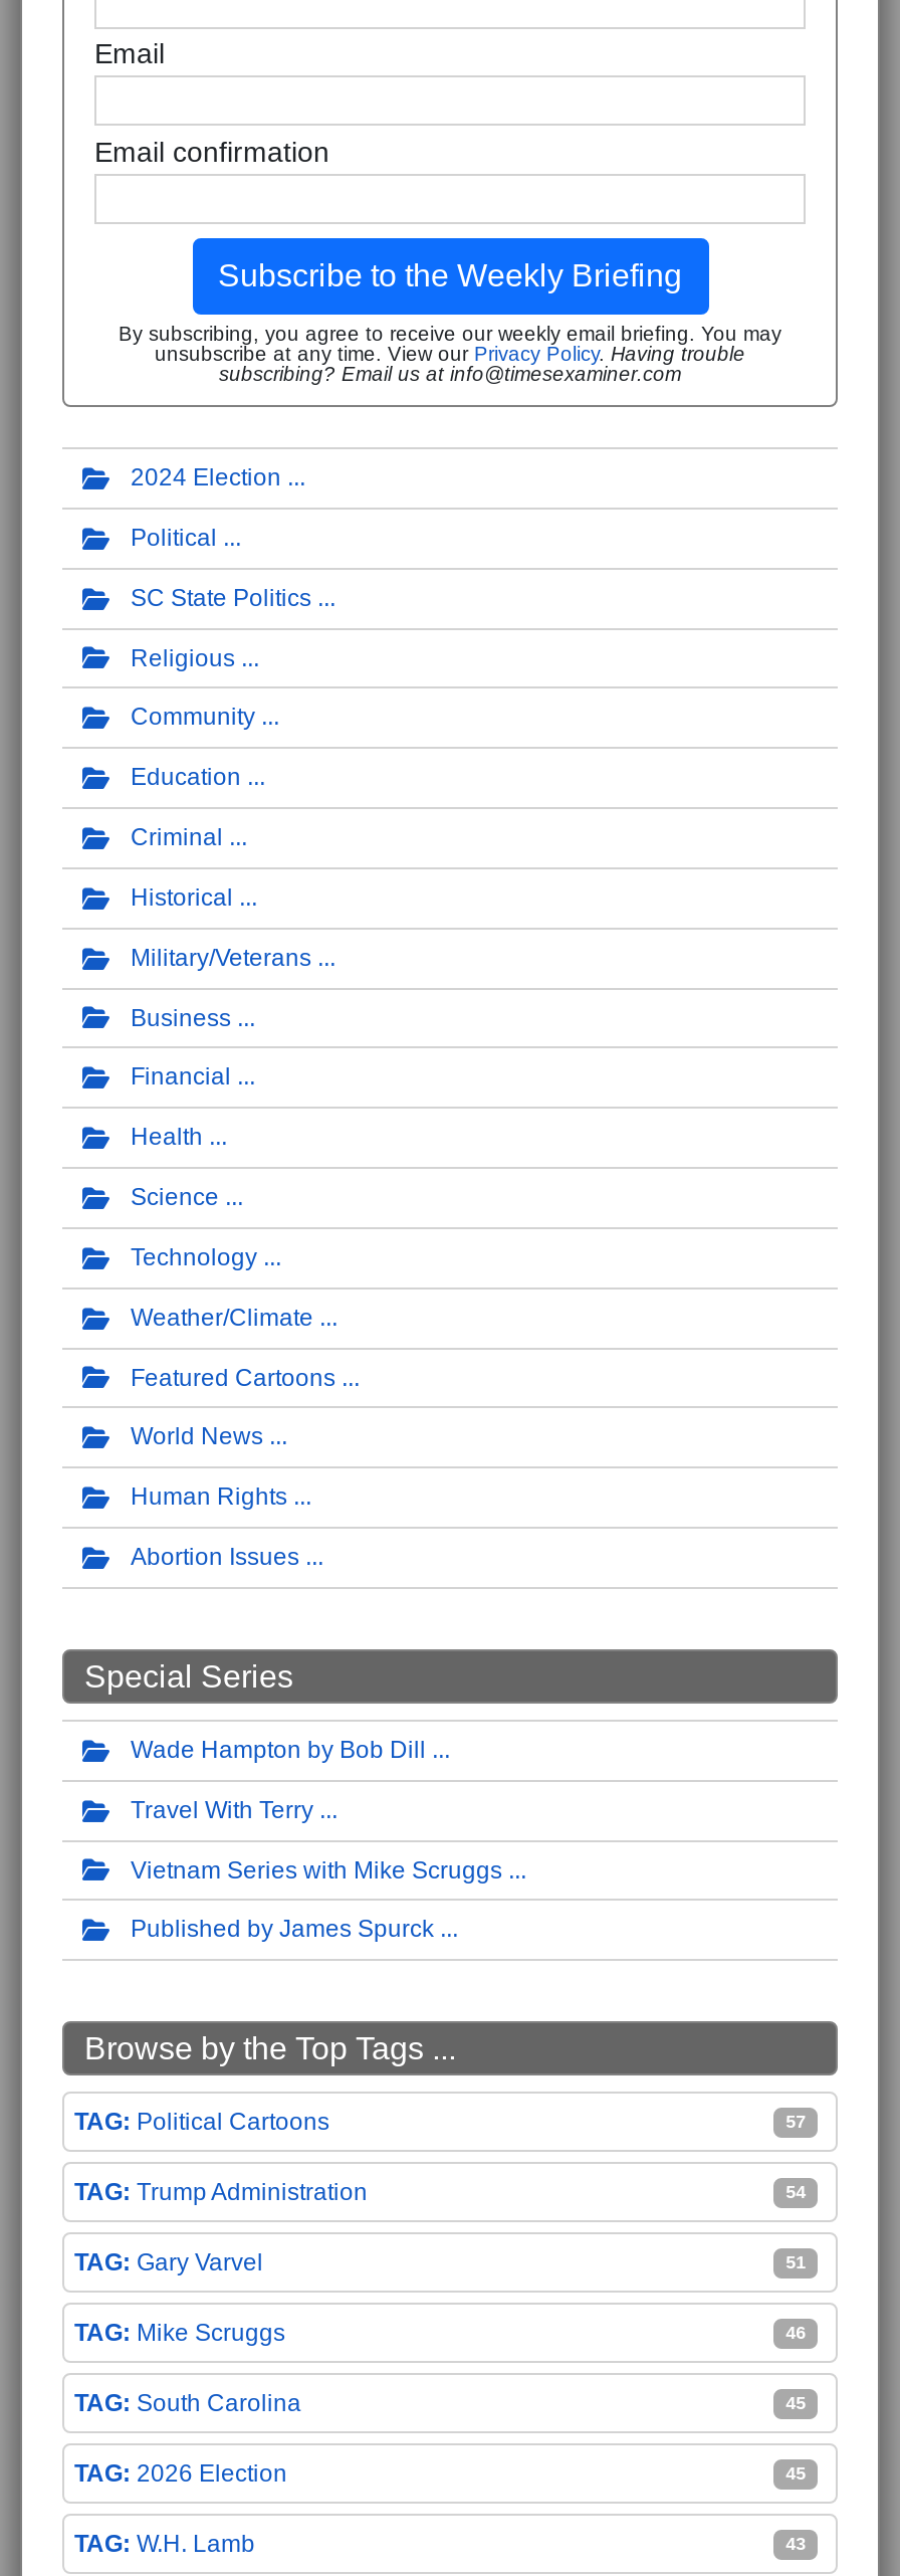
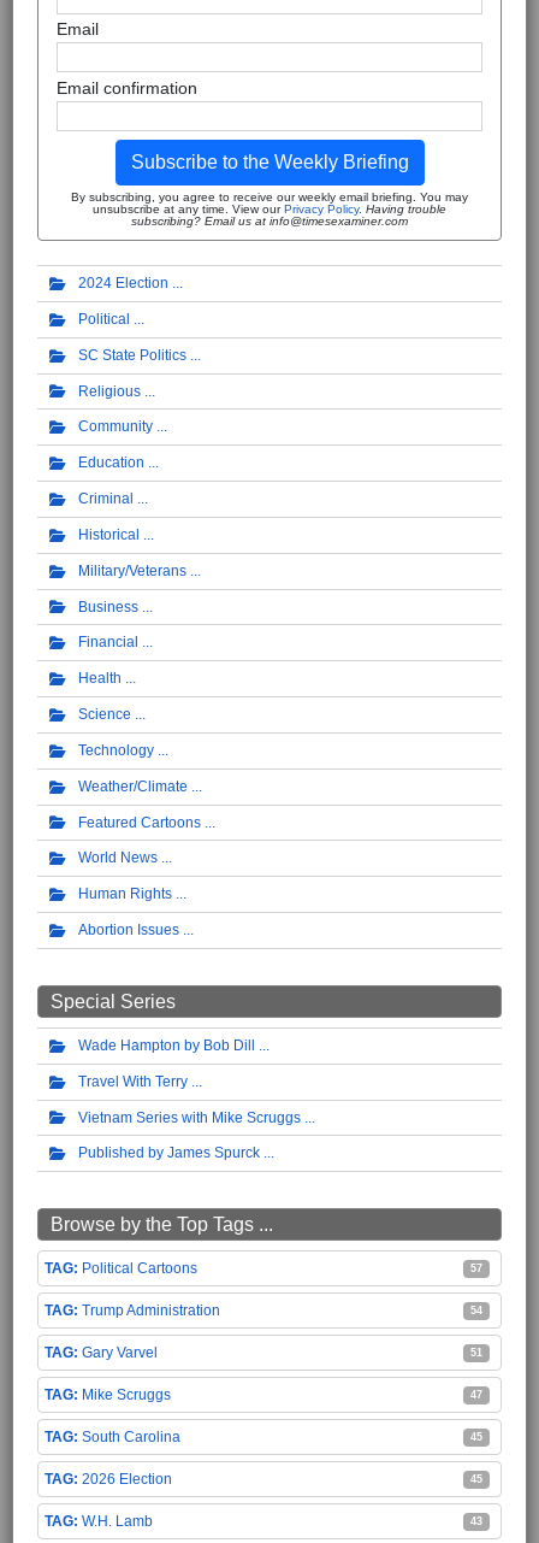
- 46
+ 47
